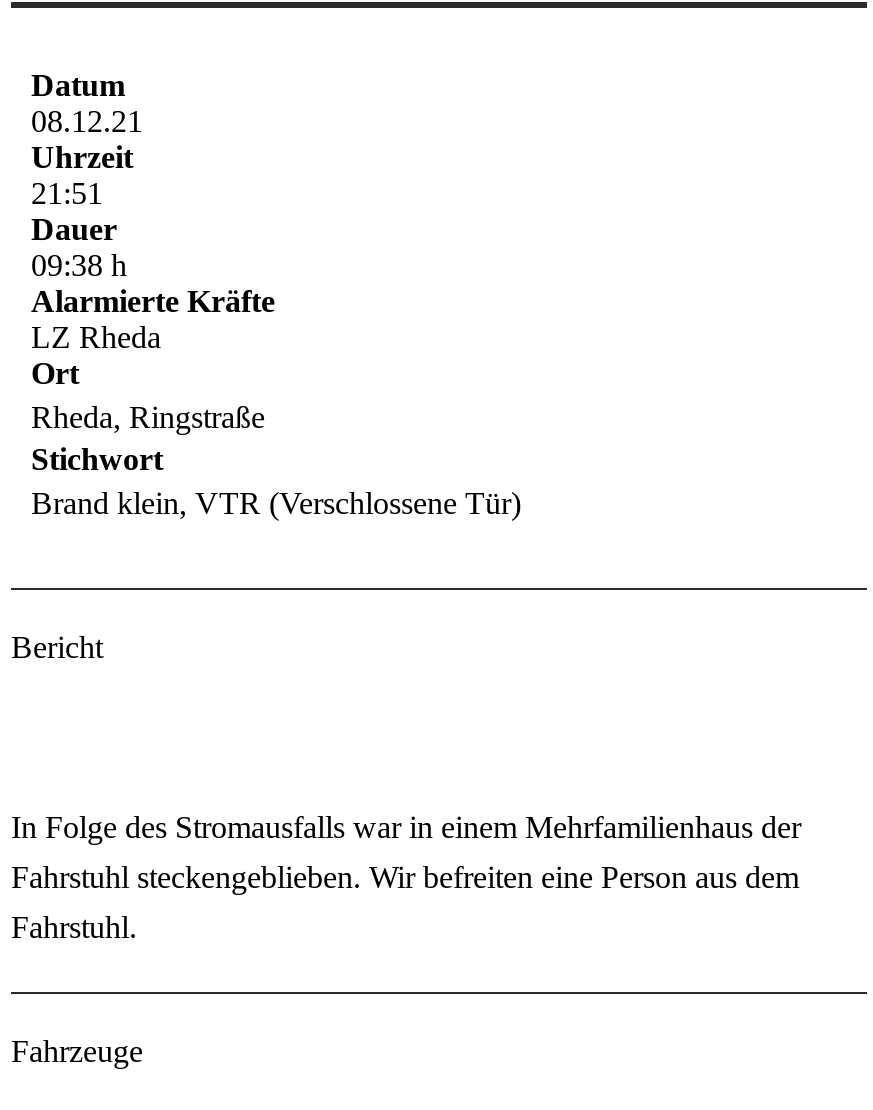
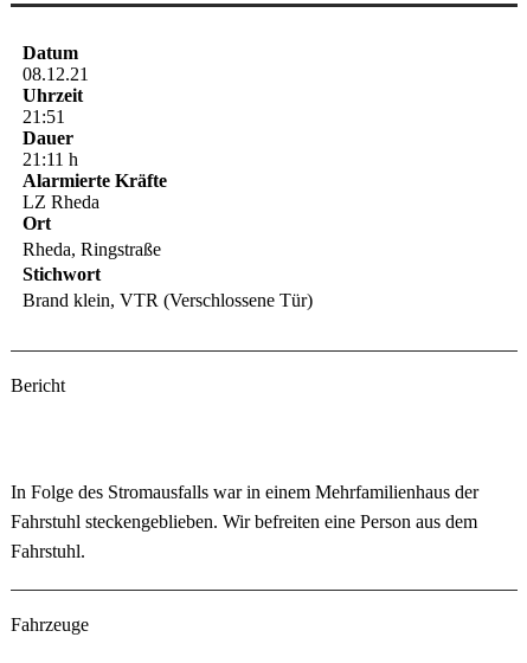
- 09:38 h
+ 21:11 h
